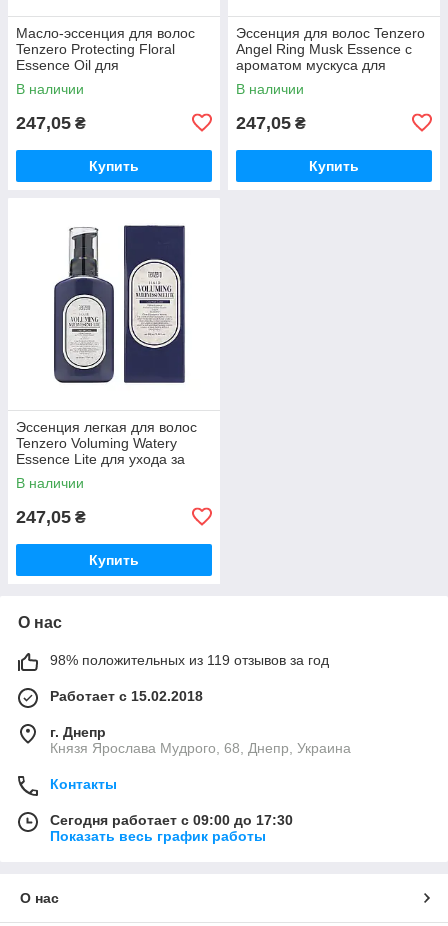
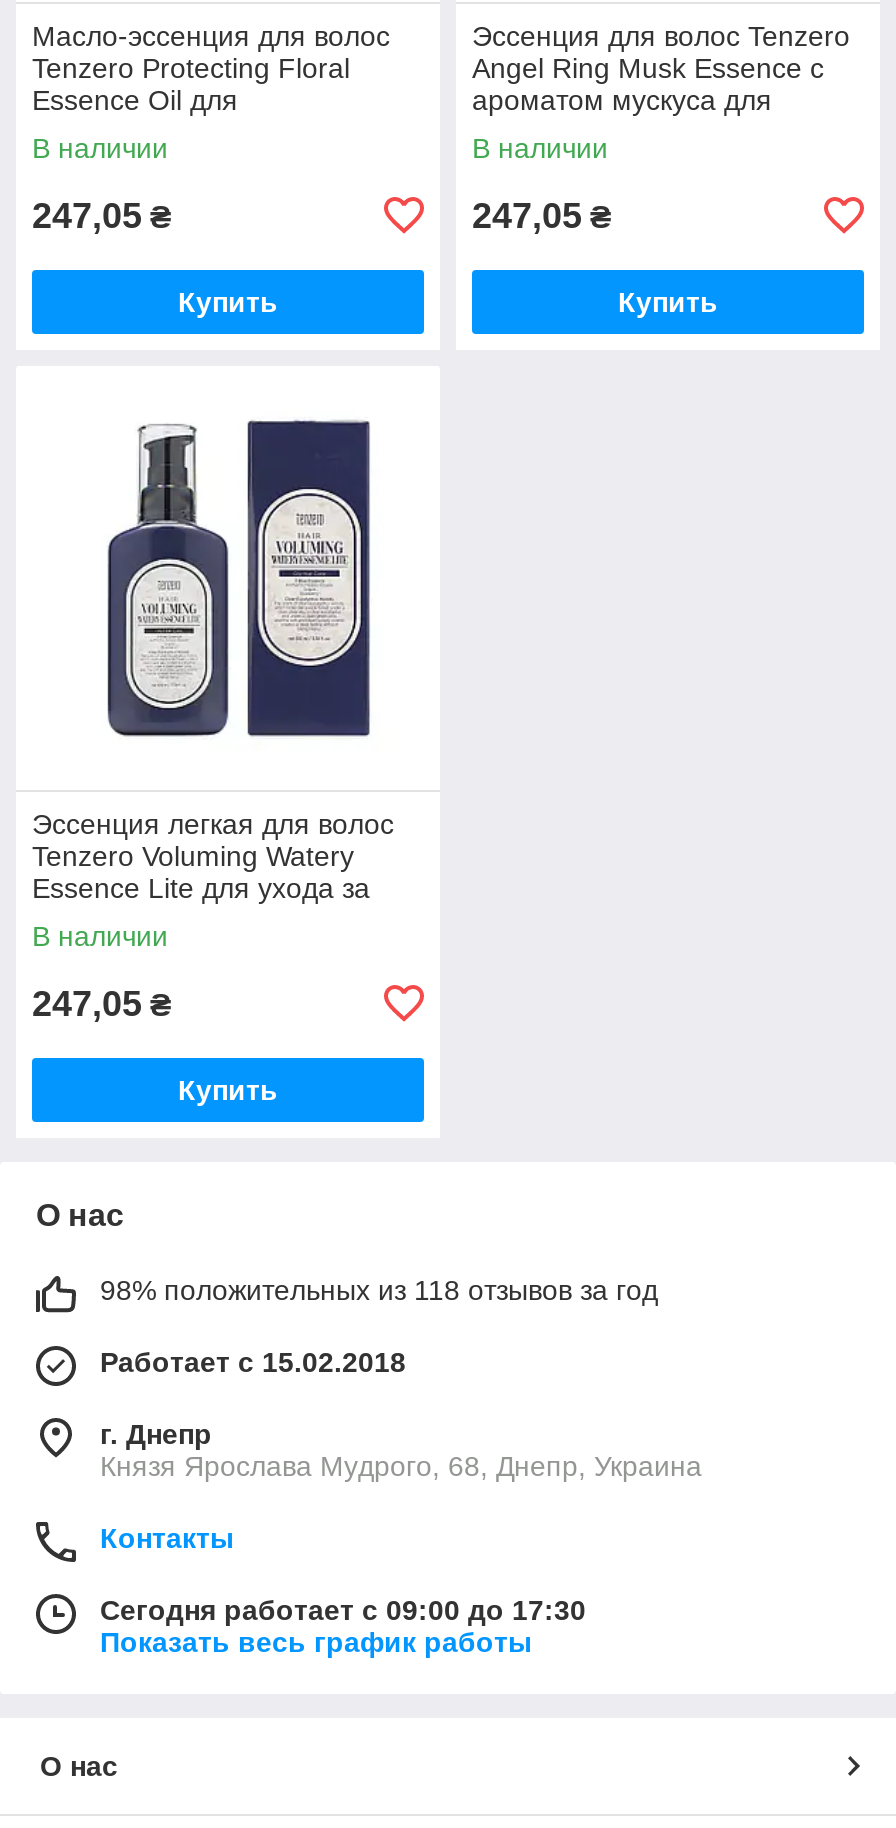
- 98% положительных из 119 отзывов за год
+ 98% положительных из 118 отзывов за год
